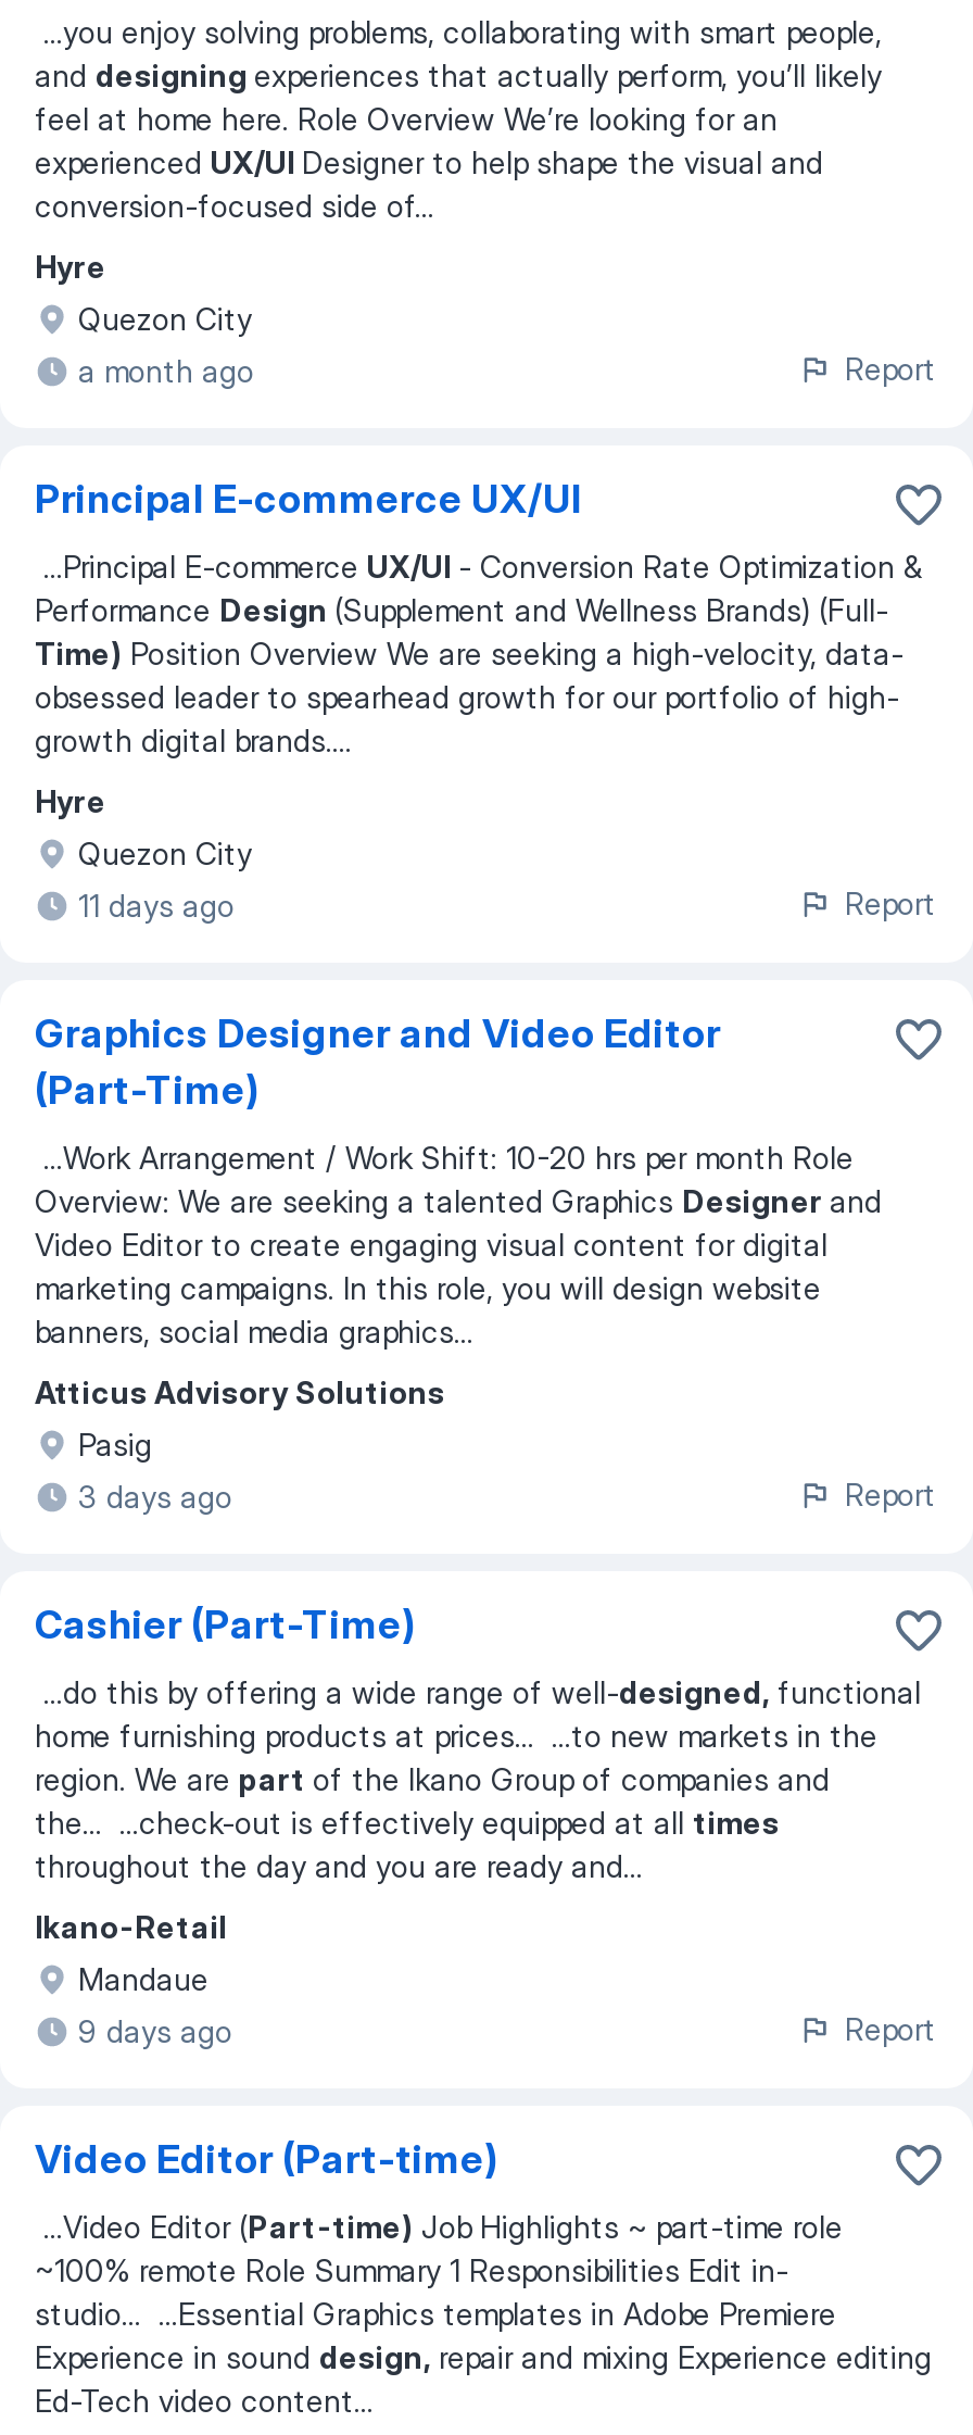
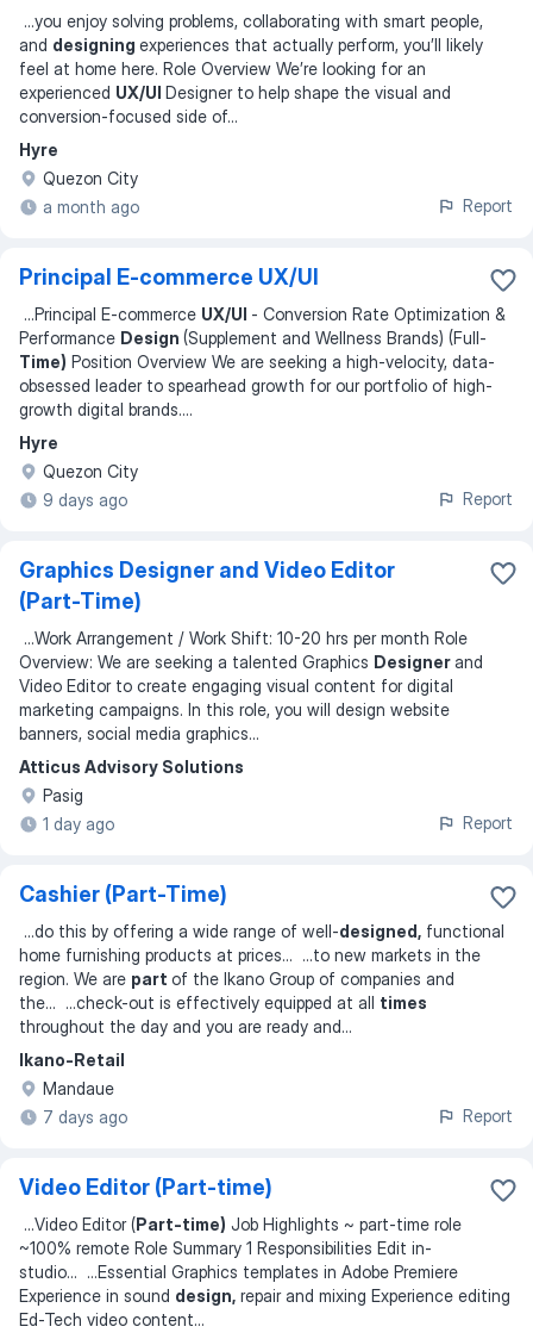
- 11 days ago
+ 9 days ago

- 3 days ago
+ 1 day ago

- 9 days ago
+ 7 days ago
